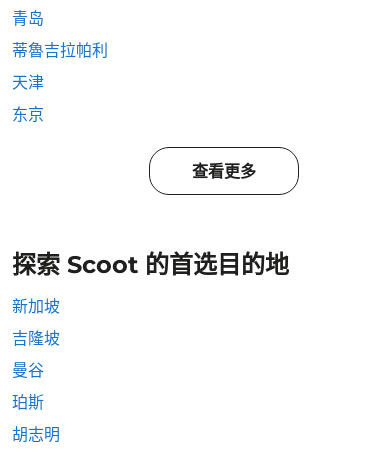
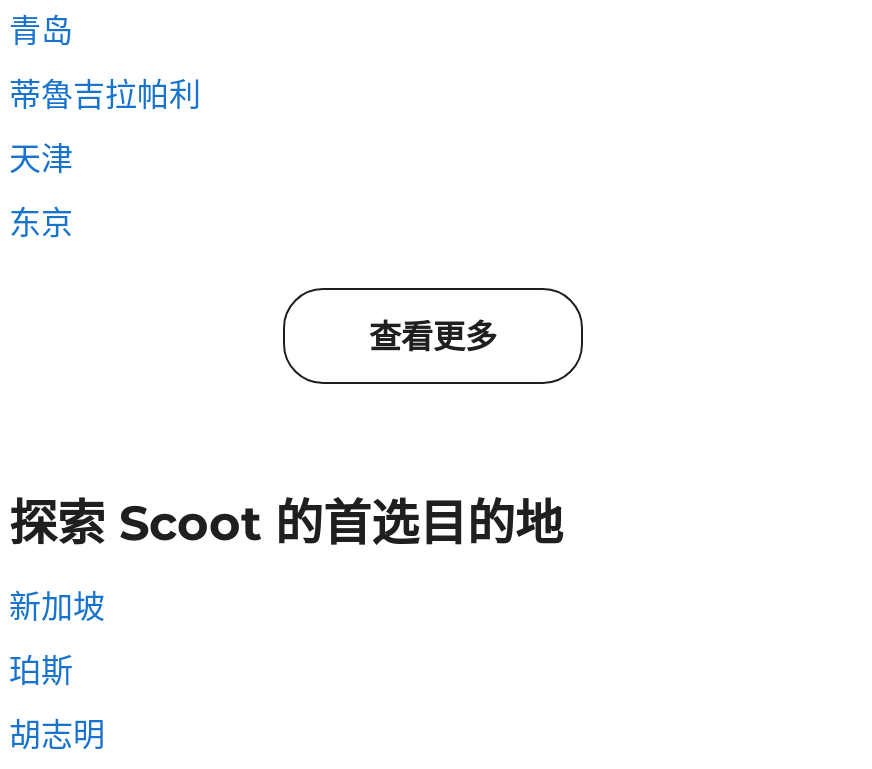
- 吉隆坡
- 曼谷
